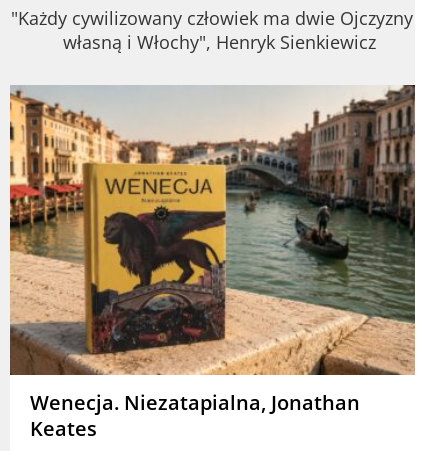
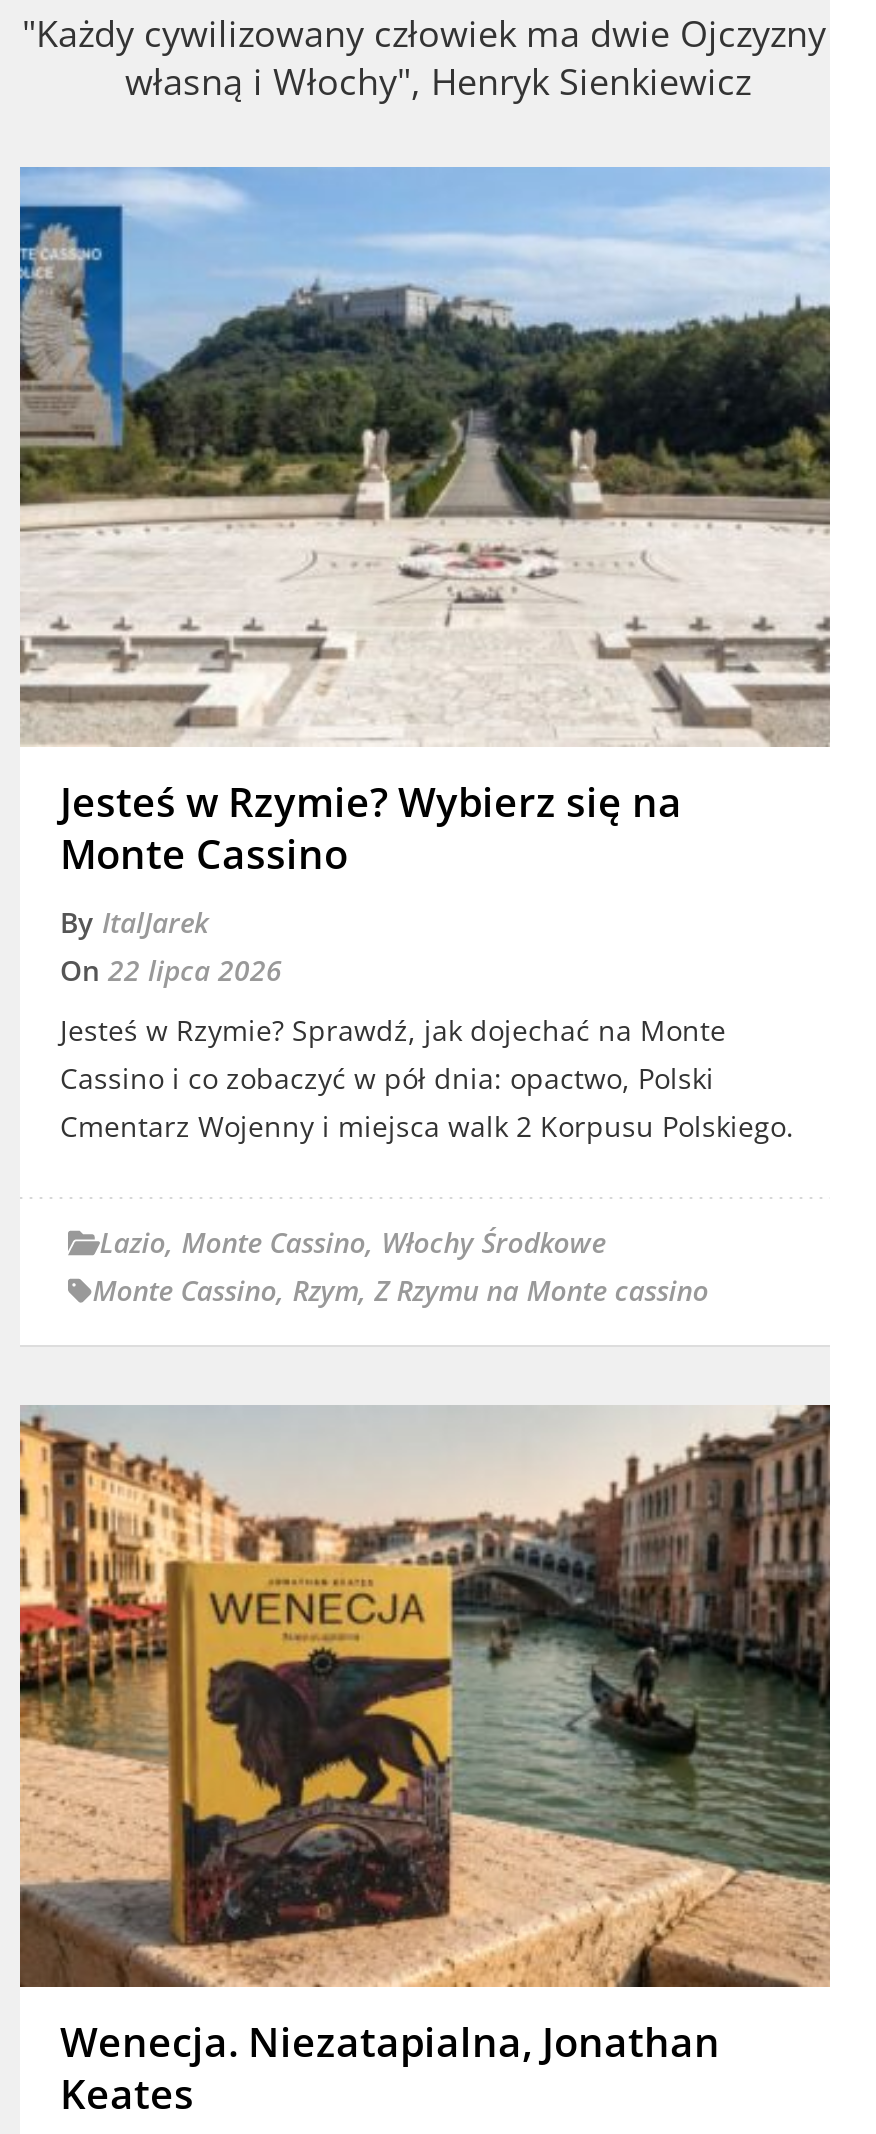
+ [image]
+ Jesteś w Rzymie? Wybierz się na
+ Monte Cassino
+ By ItalJarek
+ On 22 lipca 2026
+ Jesteś w Rzymie? Sprawdź, jak dojechać na Monte
+ Cassino i co zobaczyć w pół dnia: opactwo, Polski
+ Cmentarz Wojenny i miejsca walk 2 Korpusu Polskiego.
+ Lazio, Monte Cassino, Włochy Środkowe
+ Monte Cassino, Rzym, Z Rzymu na Monte cassino
